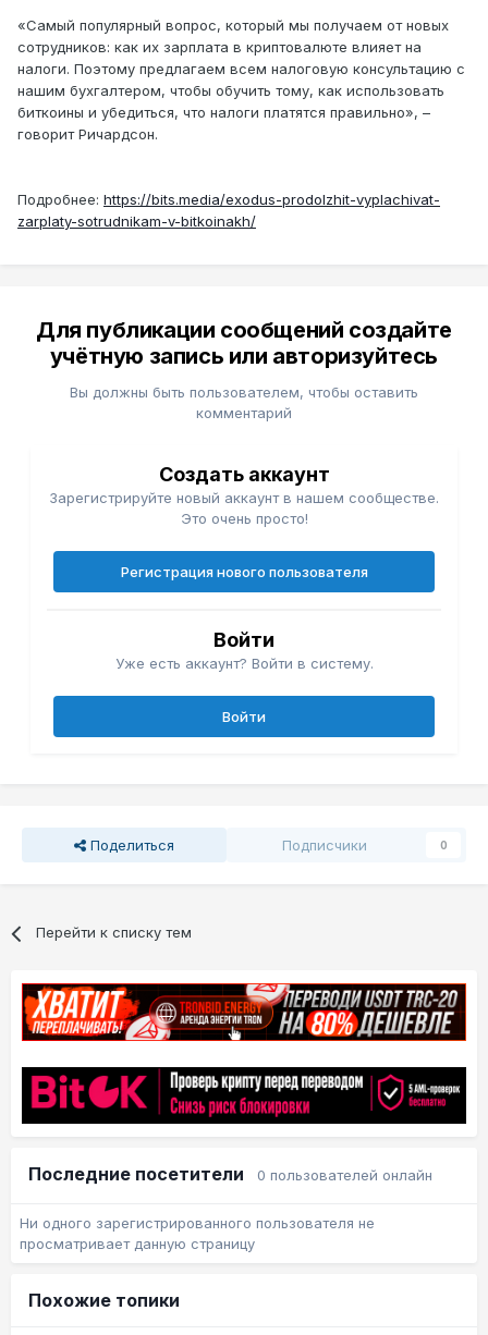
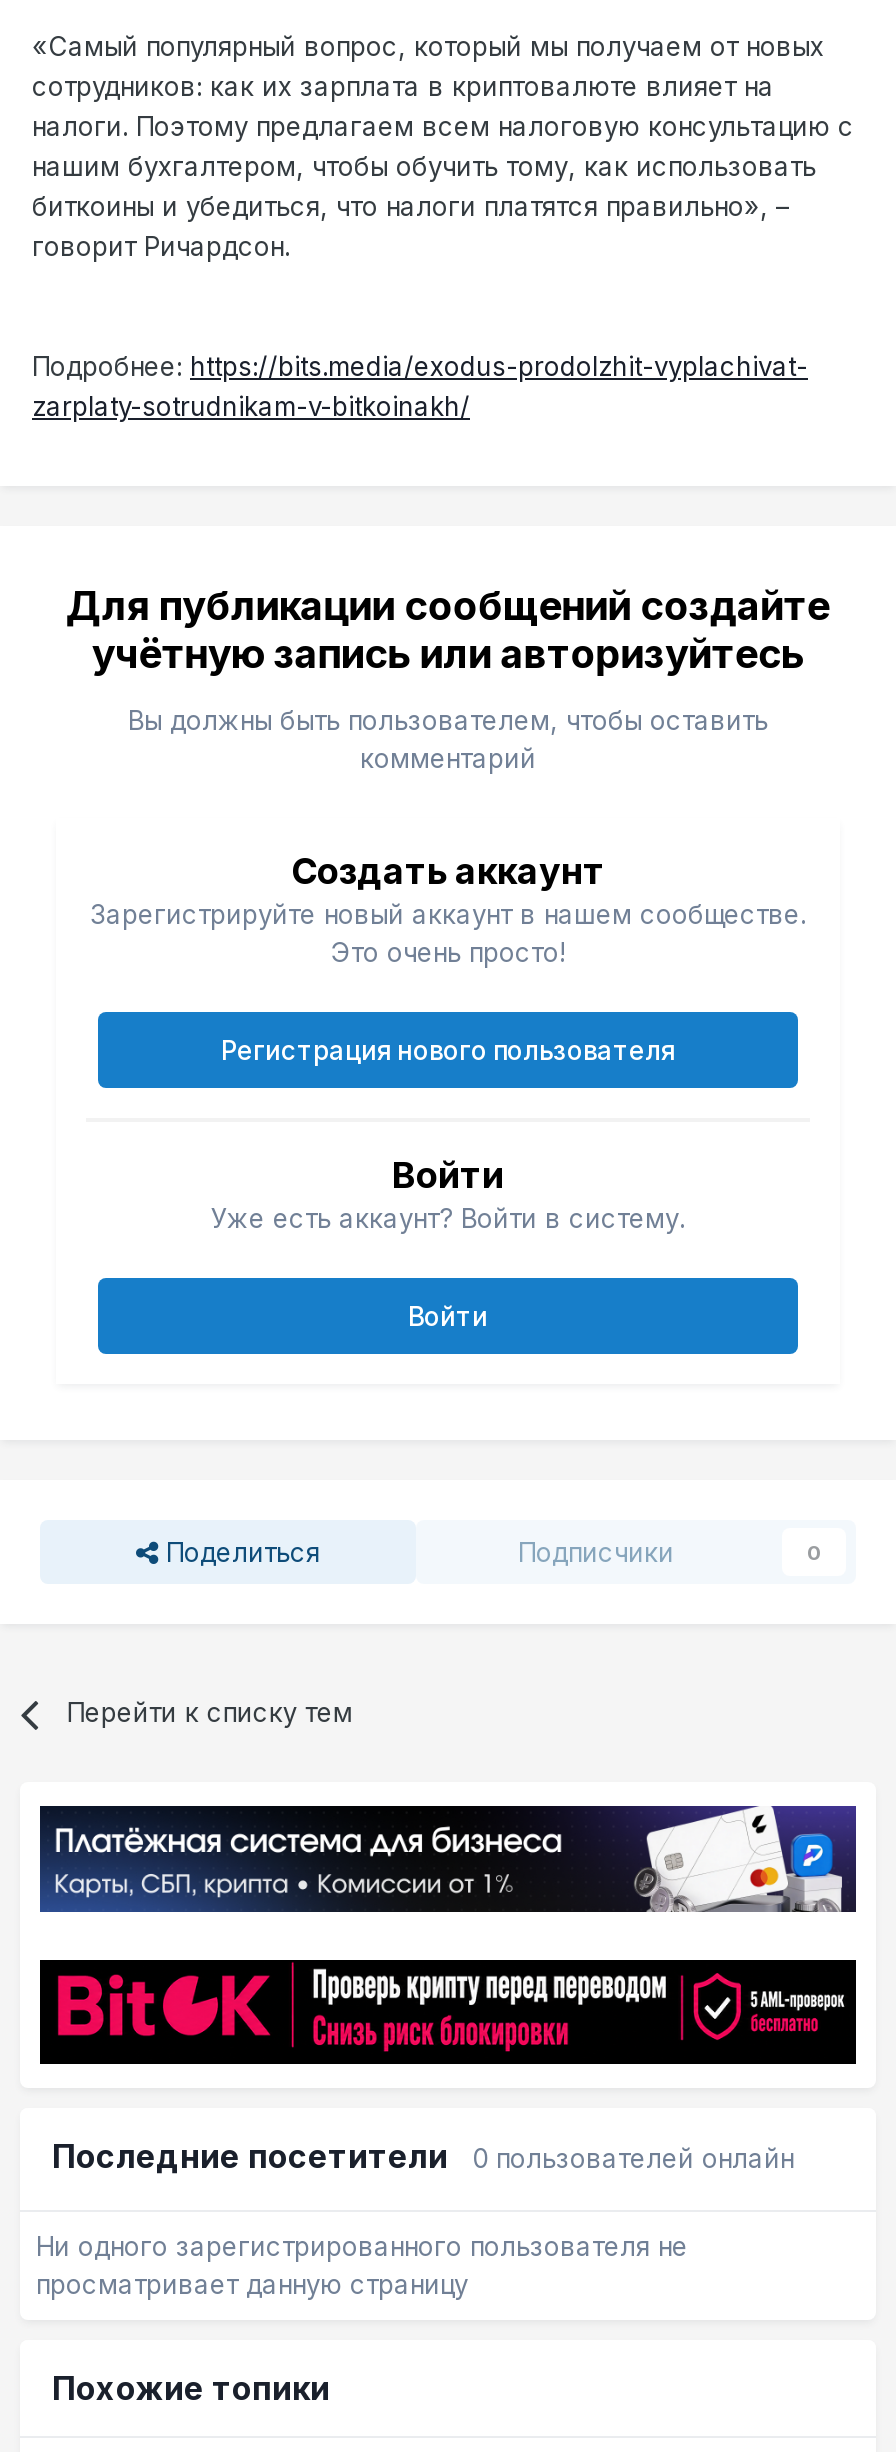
- [image]
+ [image]
